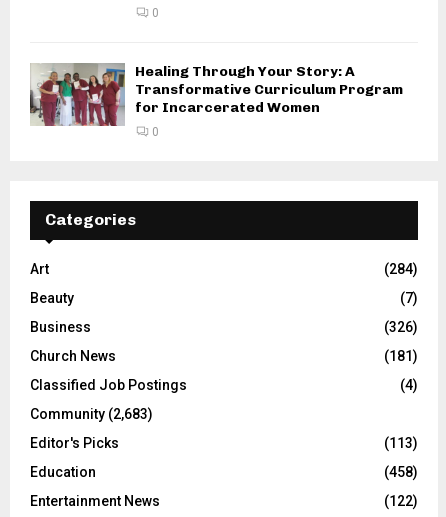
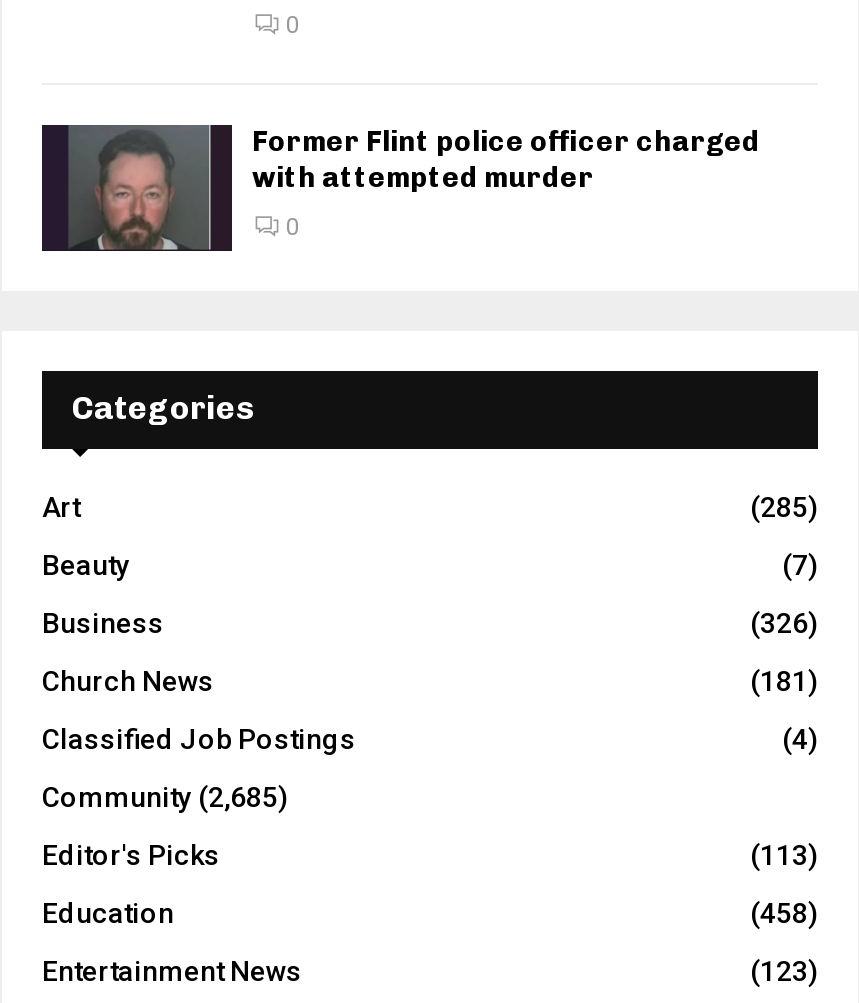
- [image]
- Healing Through Your Story: A
- Transformative Curriculum Program
- for Incarcerated Women
+ [image]
+ Former Flint police officer charged
+ with attempted murder

- (284)
+ (285)

- Community (2,683)
+ Community (2,685)

- (122)
+ (123)
